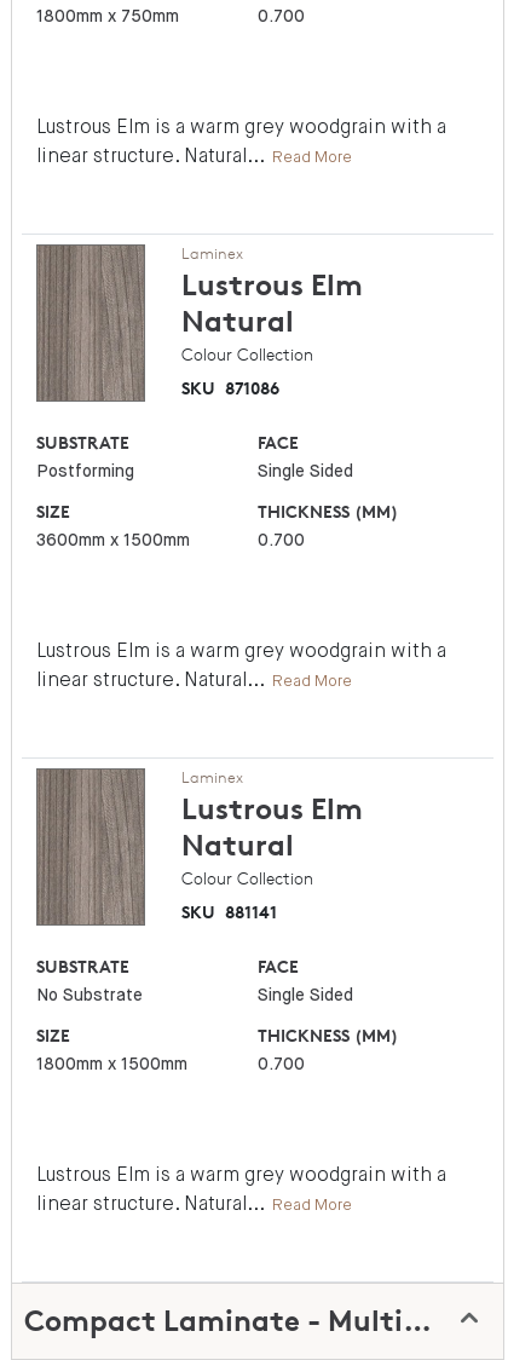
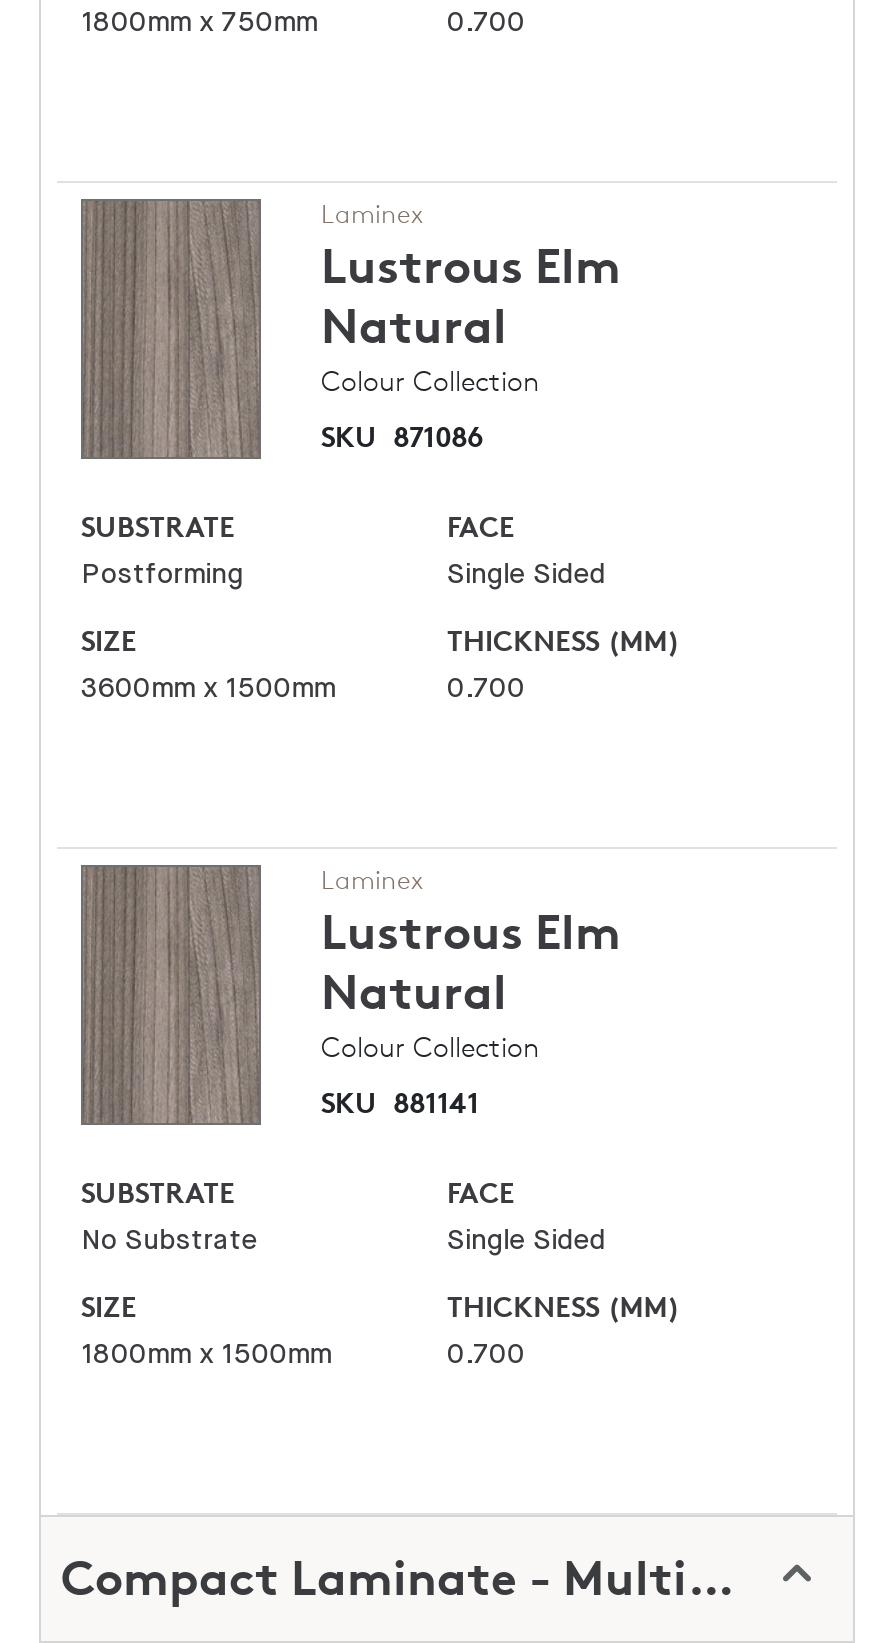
- Lustrous Elm is a warm grey woodgrain with a
- linear structure. Natural... Read More

- Lustrous Elm is a warm grey woodgrain with a
- linear structure. Natural... Read More

- Lustrous Elm is a warm grey woodgrain with a
- linear structure. Natural... Read More
